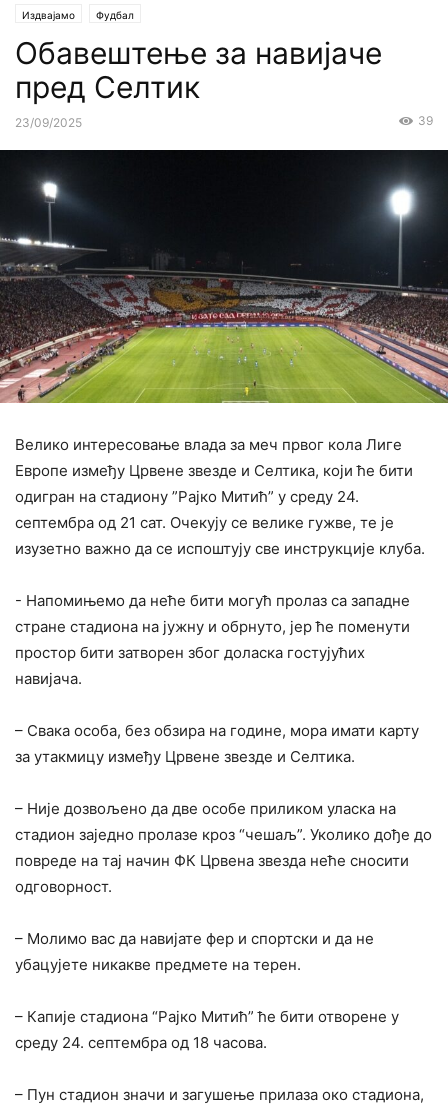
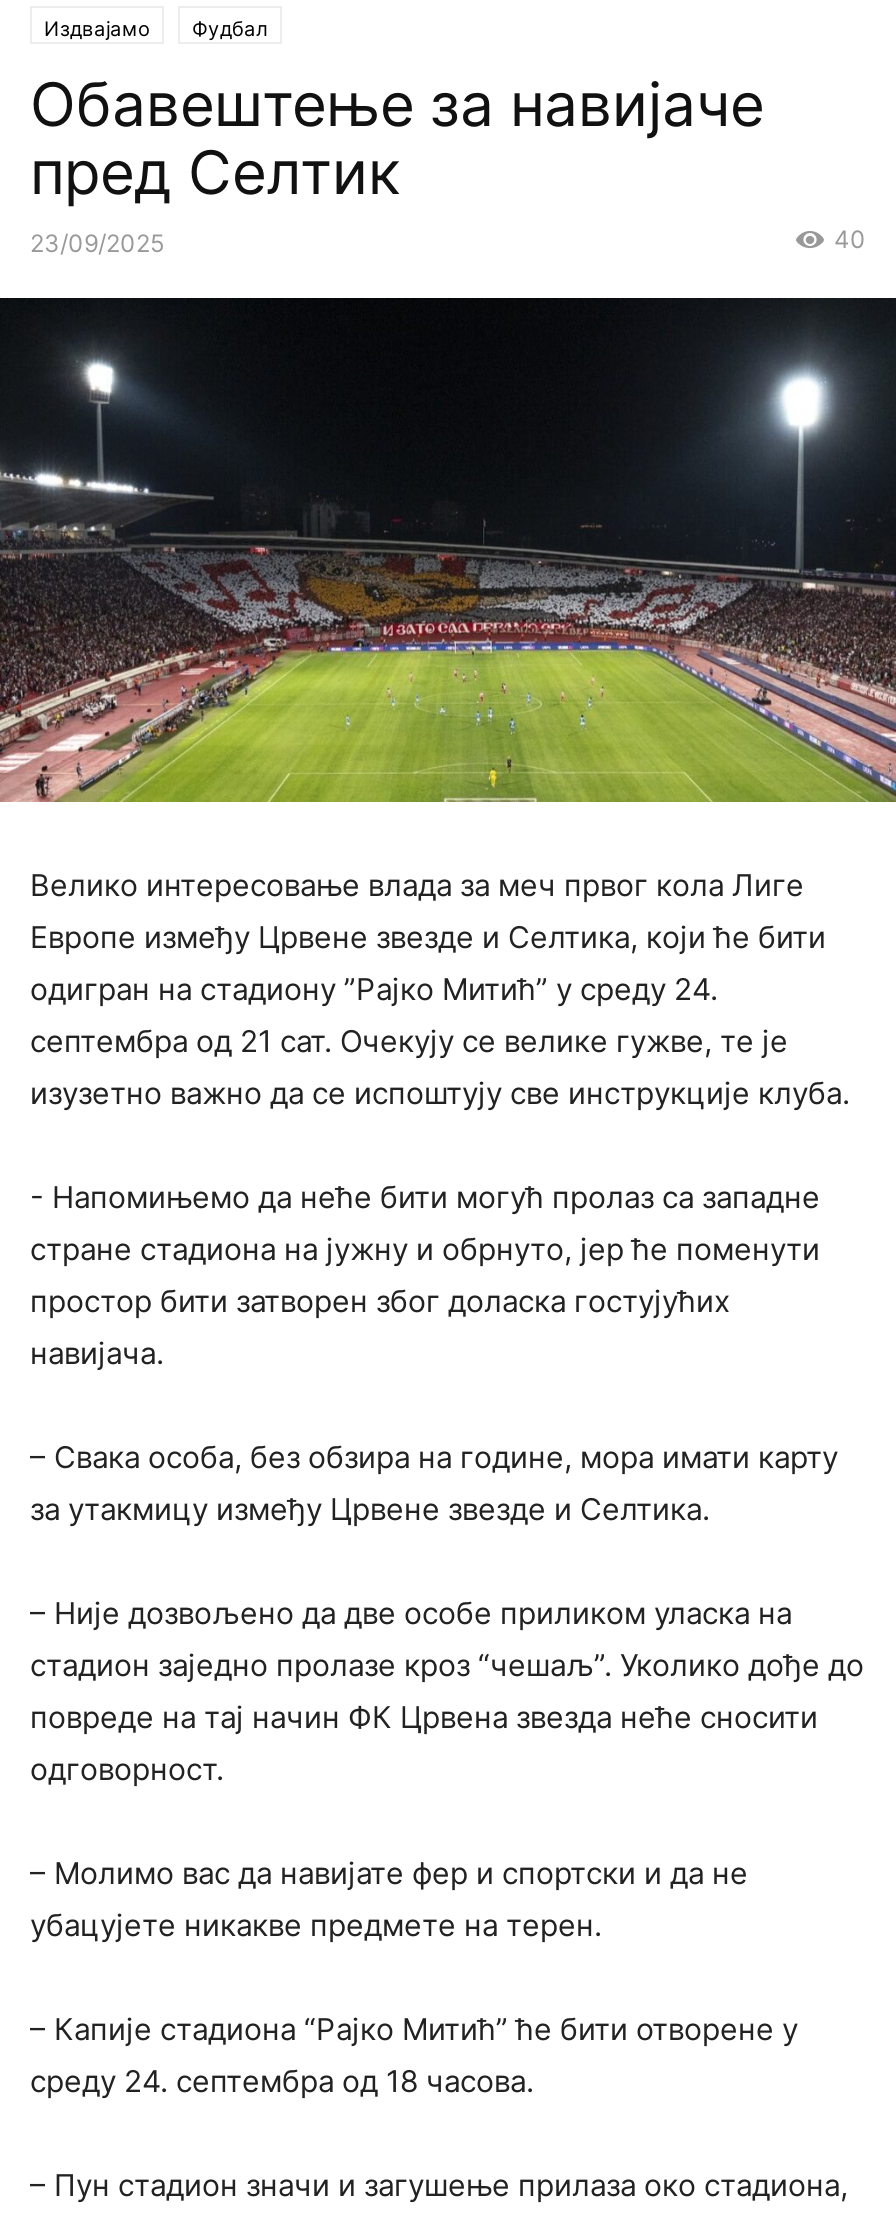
- 39
+ 40
